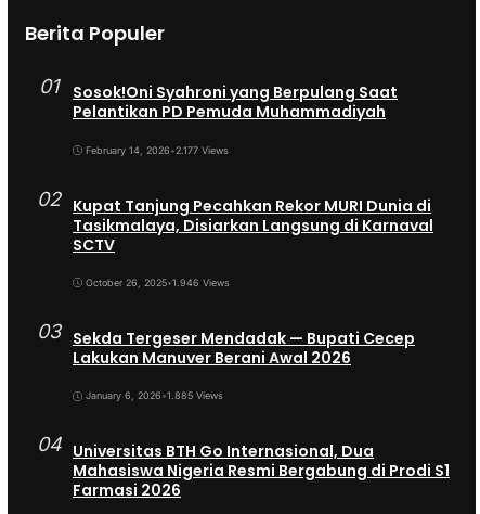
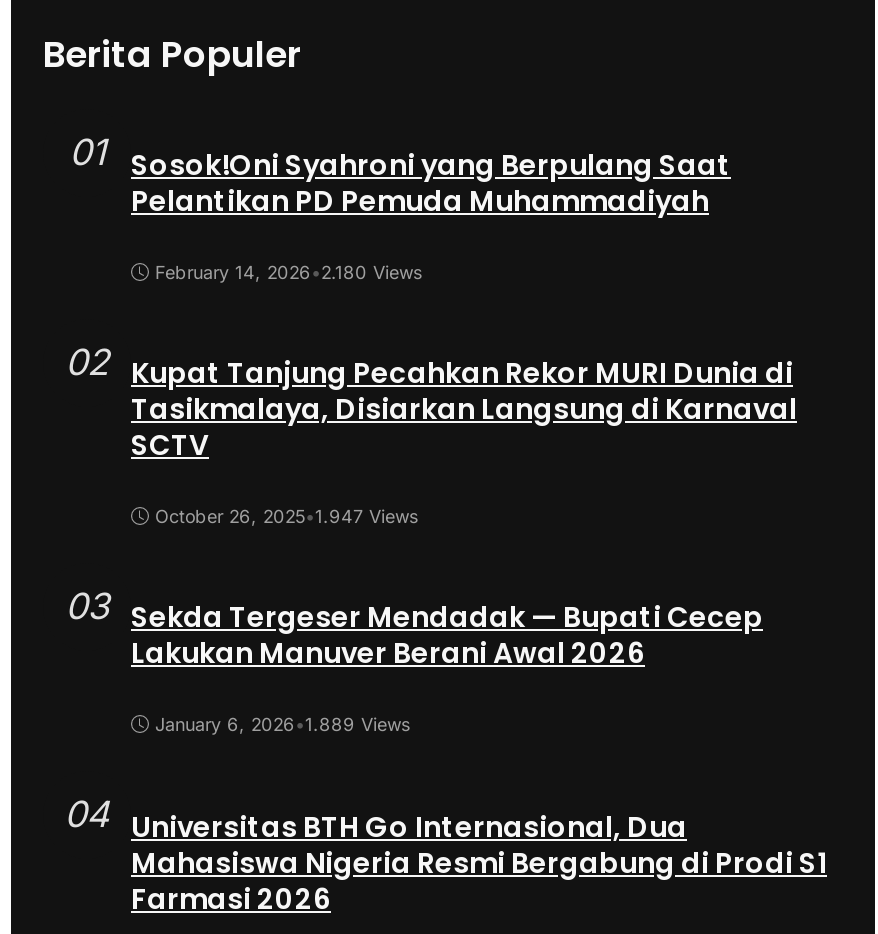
- February 14, 2026 •2.177 Views
+ February 14, 2026 •2.180 Views

- October 26, 2025•1.946 Views
+ October 26, 2025•1.947 Views

- January 6, 2026 •1.885 Views
+ January 6, 2026 •1.889 Views
